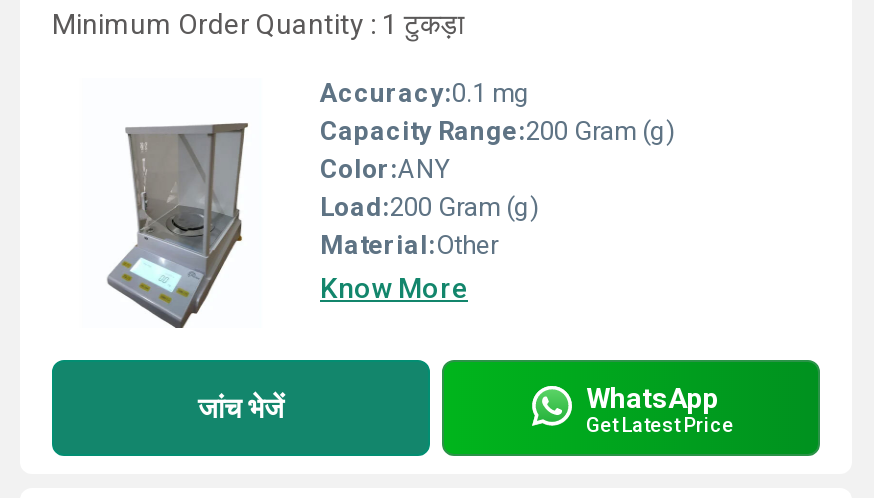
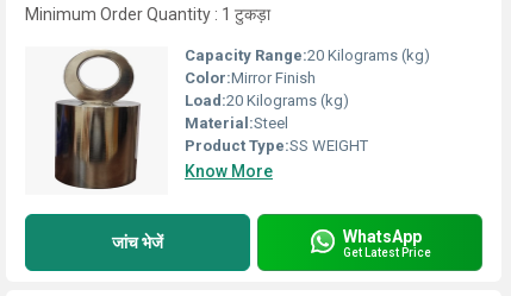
- [image]
- Accuracy:0.1 mg
- Capacity Range:200 Gram (g)
- Color:ANY
- Load:200 Gram (g)
- Material:Other
+ [image]
+ Capacity Range:20 Kilograms (kg)
+ Color:Mirror Finish
+ Load:20 Kilograms (kg)
+ Material:Steel
+ Product Type:SS WEIGHT
